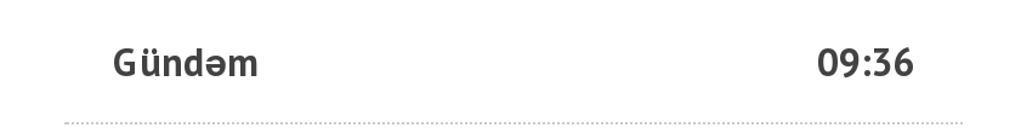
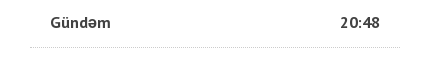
- 09:36
+ 20:48
